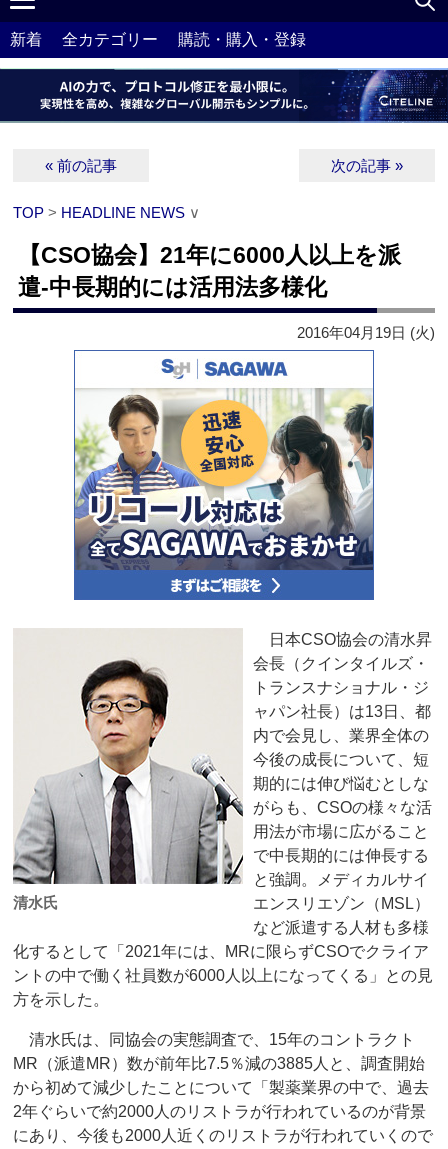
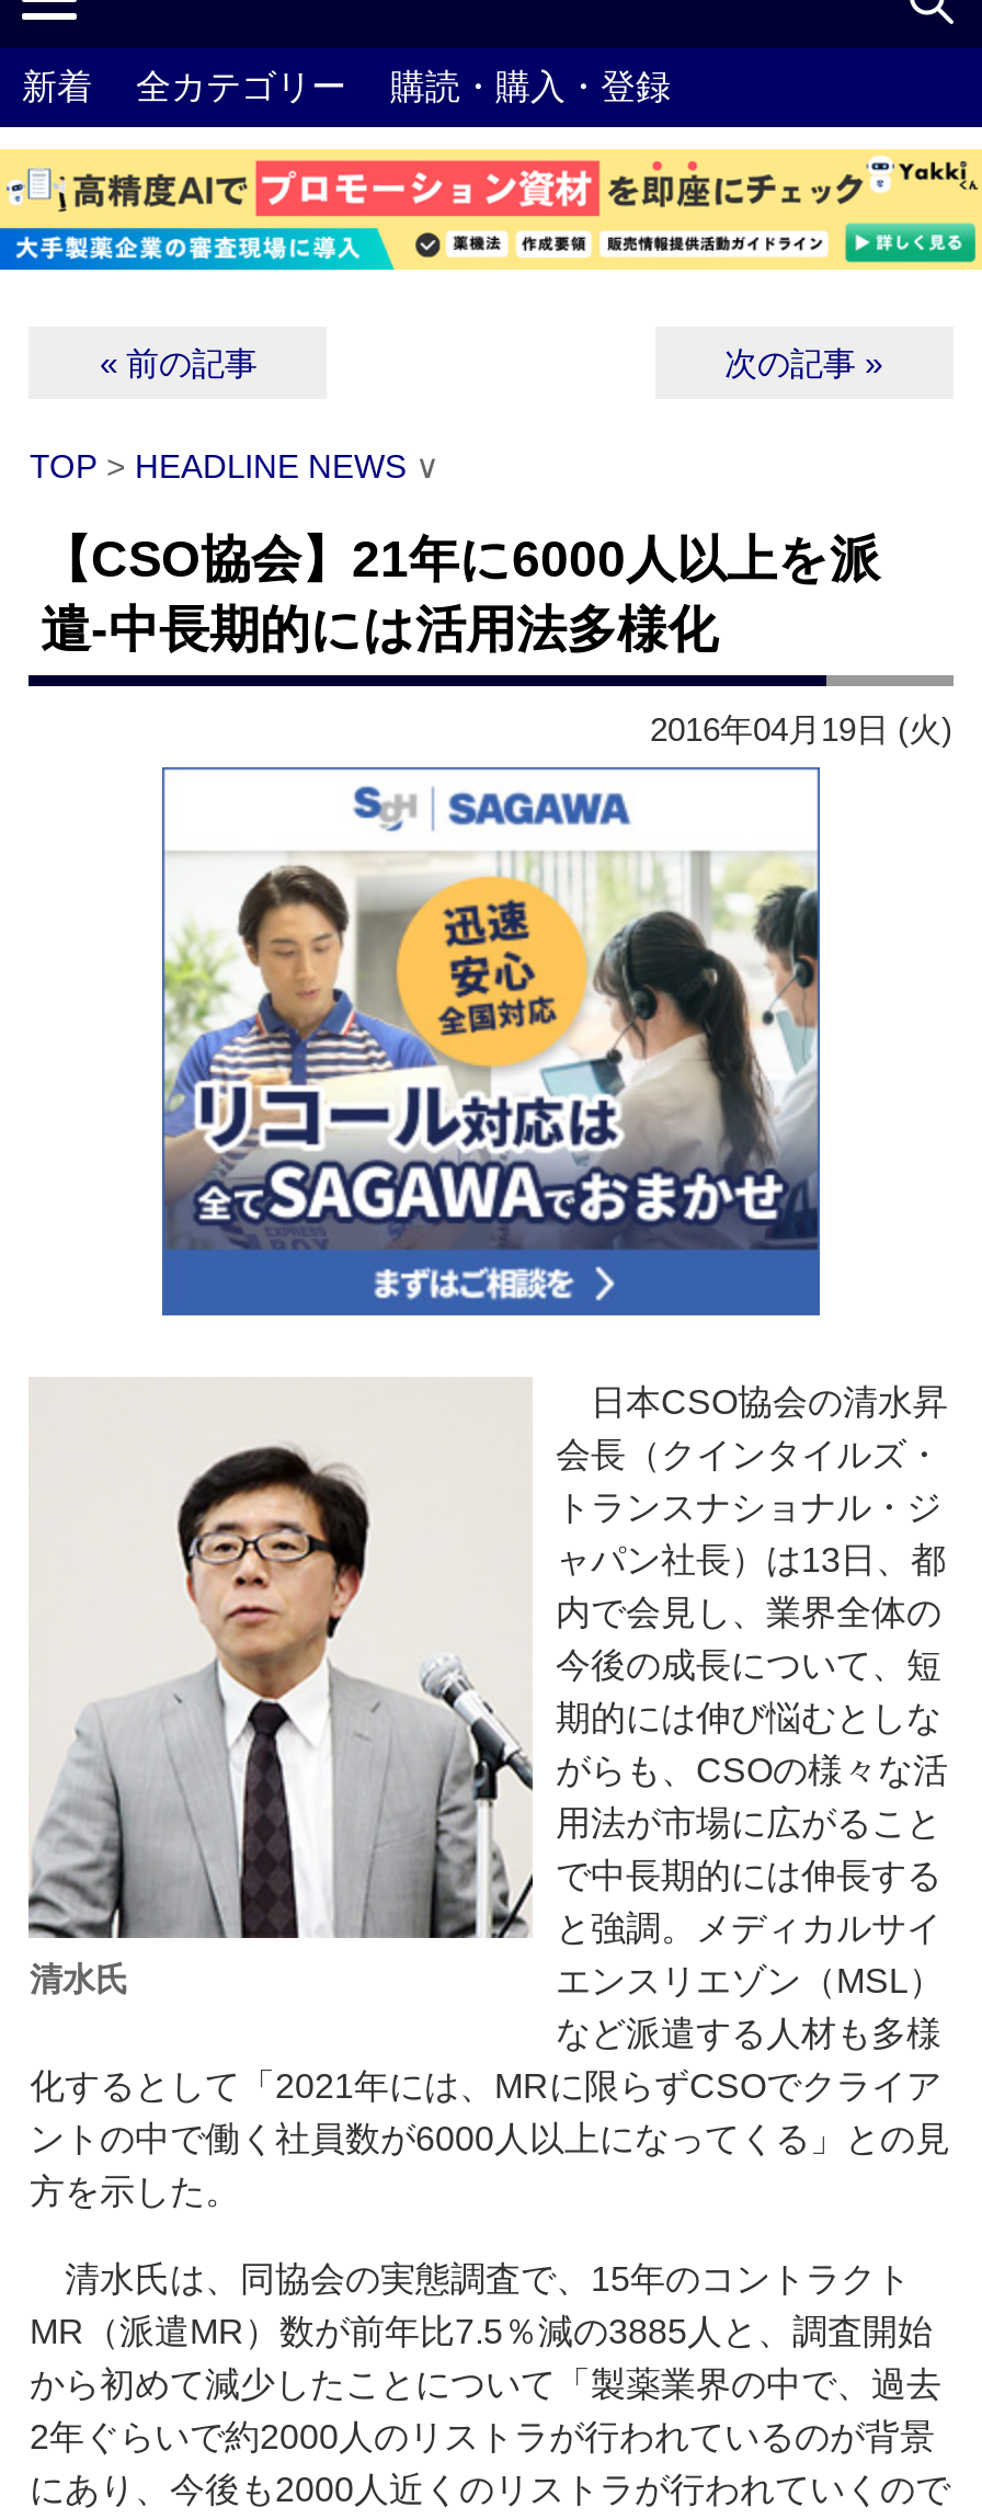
- [image]
+ [image]
